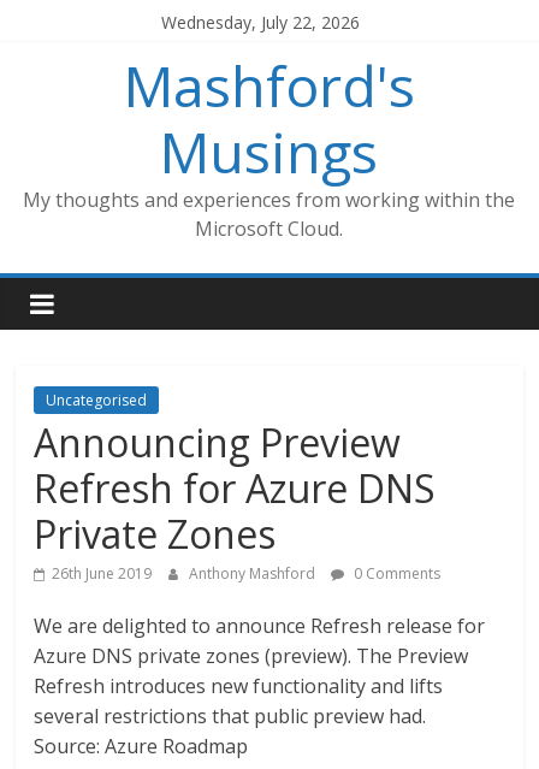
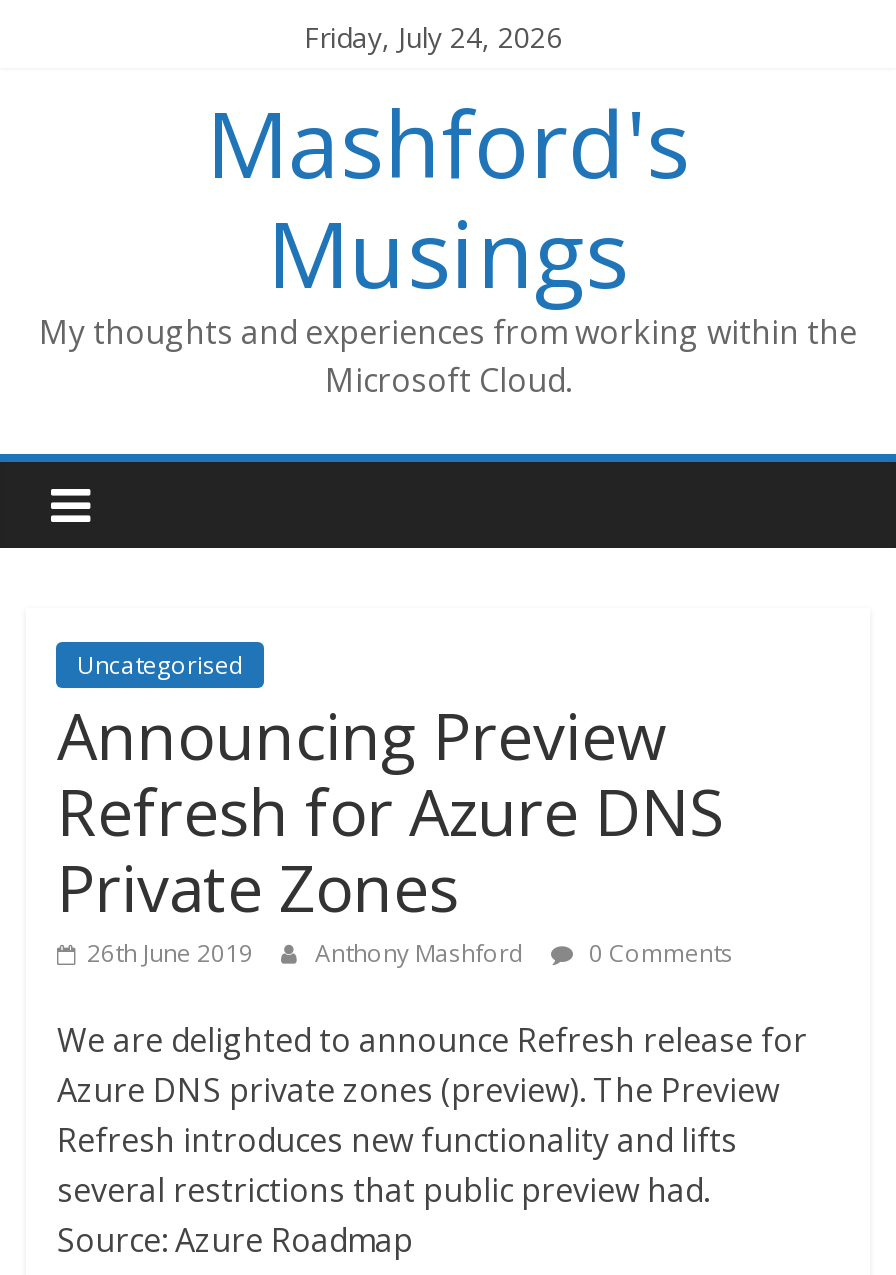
- Wednesday, July 22, 2026
+ Friday, July 24, 2026
